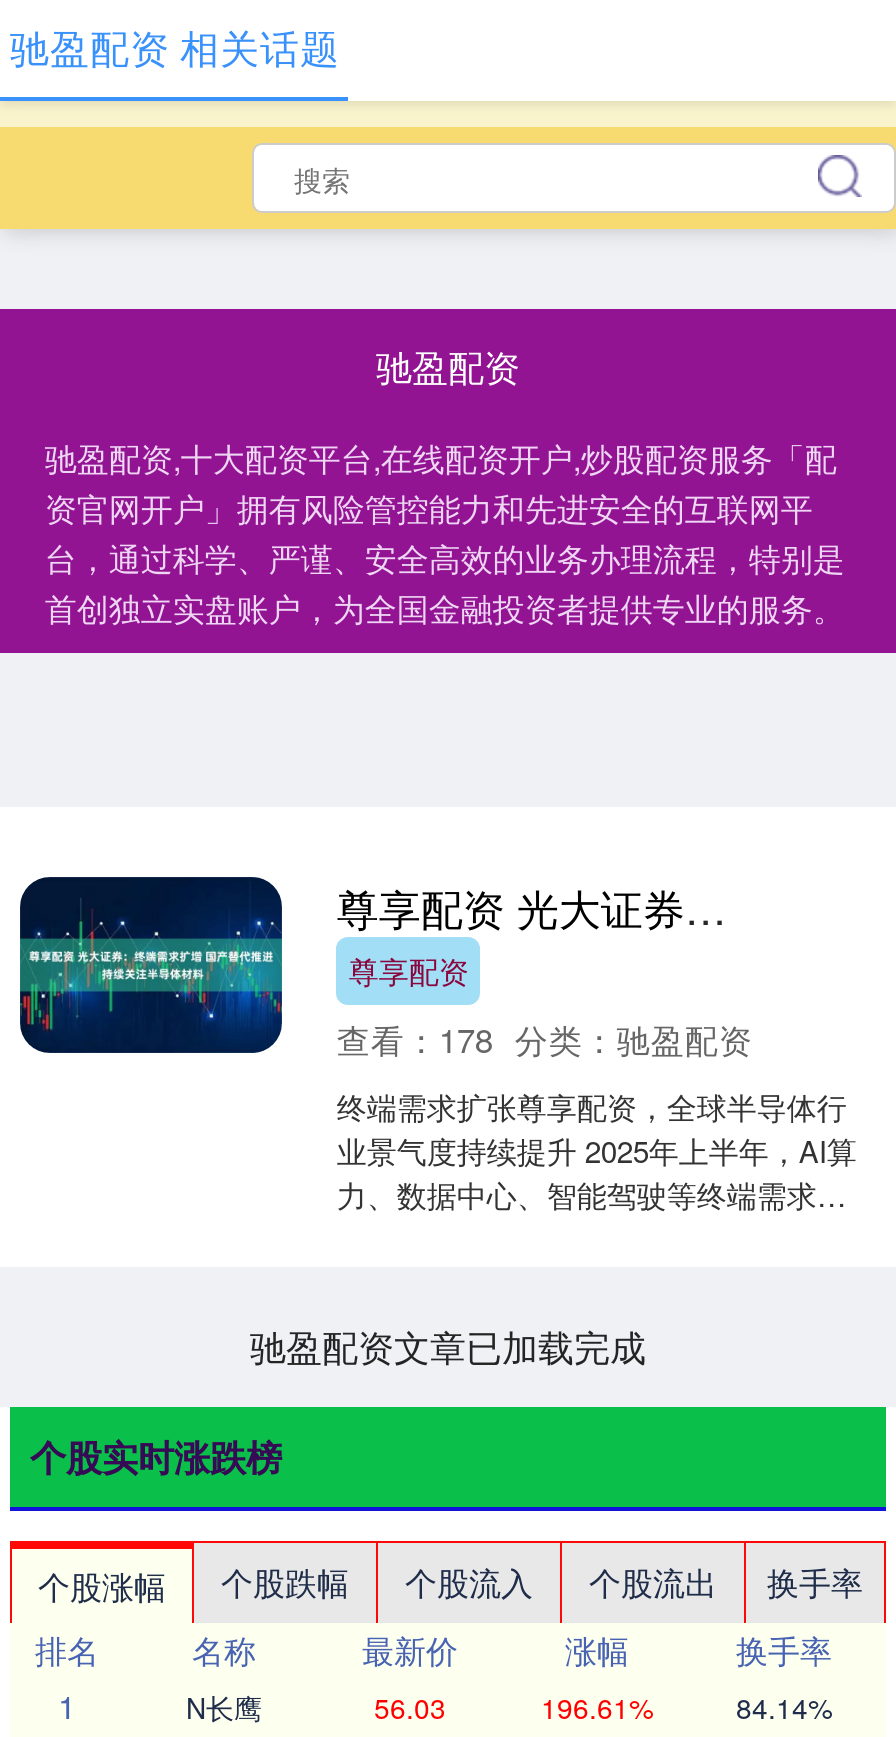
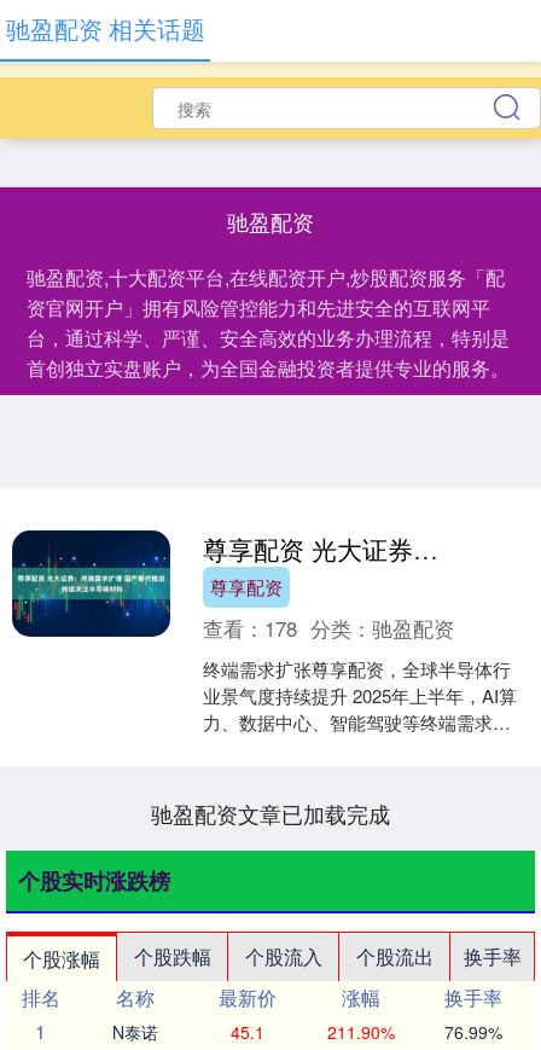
- N长鹰
+ N泰诺

- 56.03
+ 45.1

- 196.61%
+ 211.90%

- 84.14%
+ 76.99%
